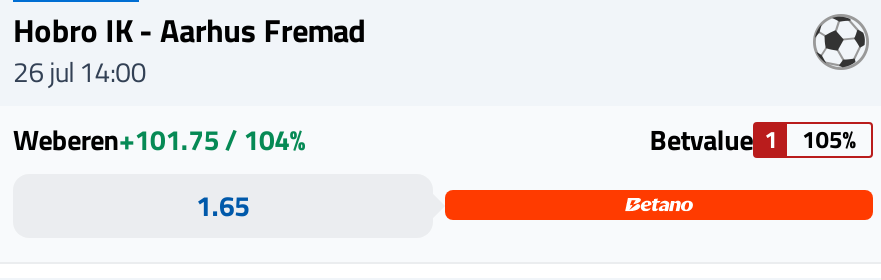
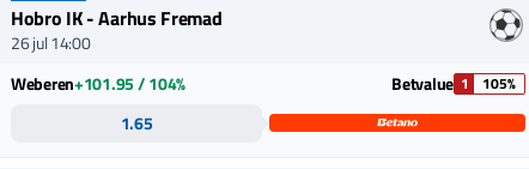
- Weberen+101.75 / 104%
+ Weberen+101.95 / 104%
